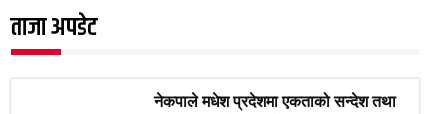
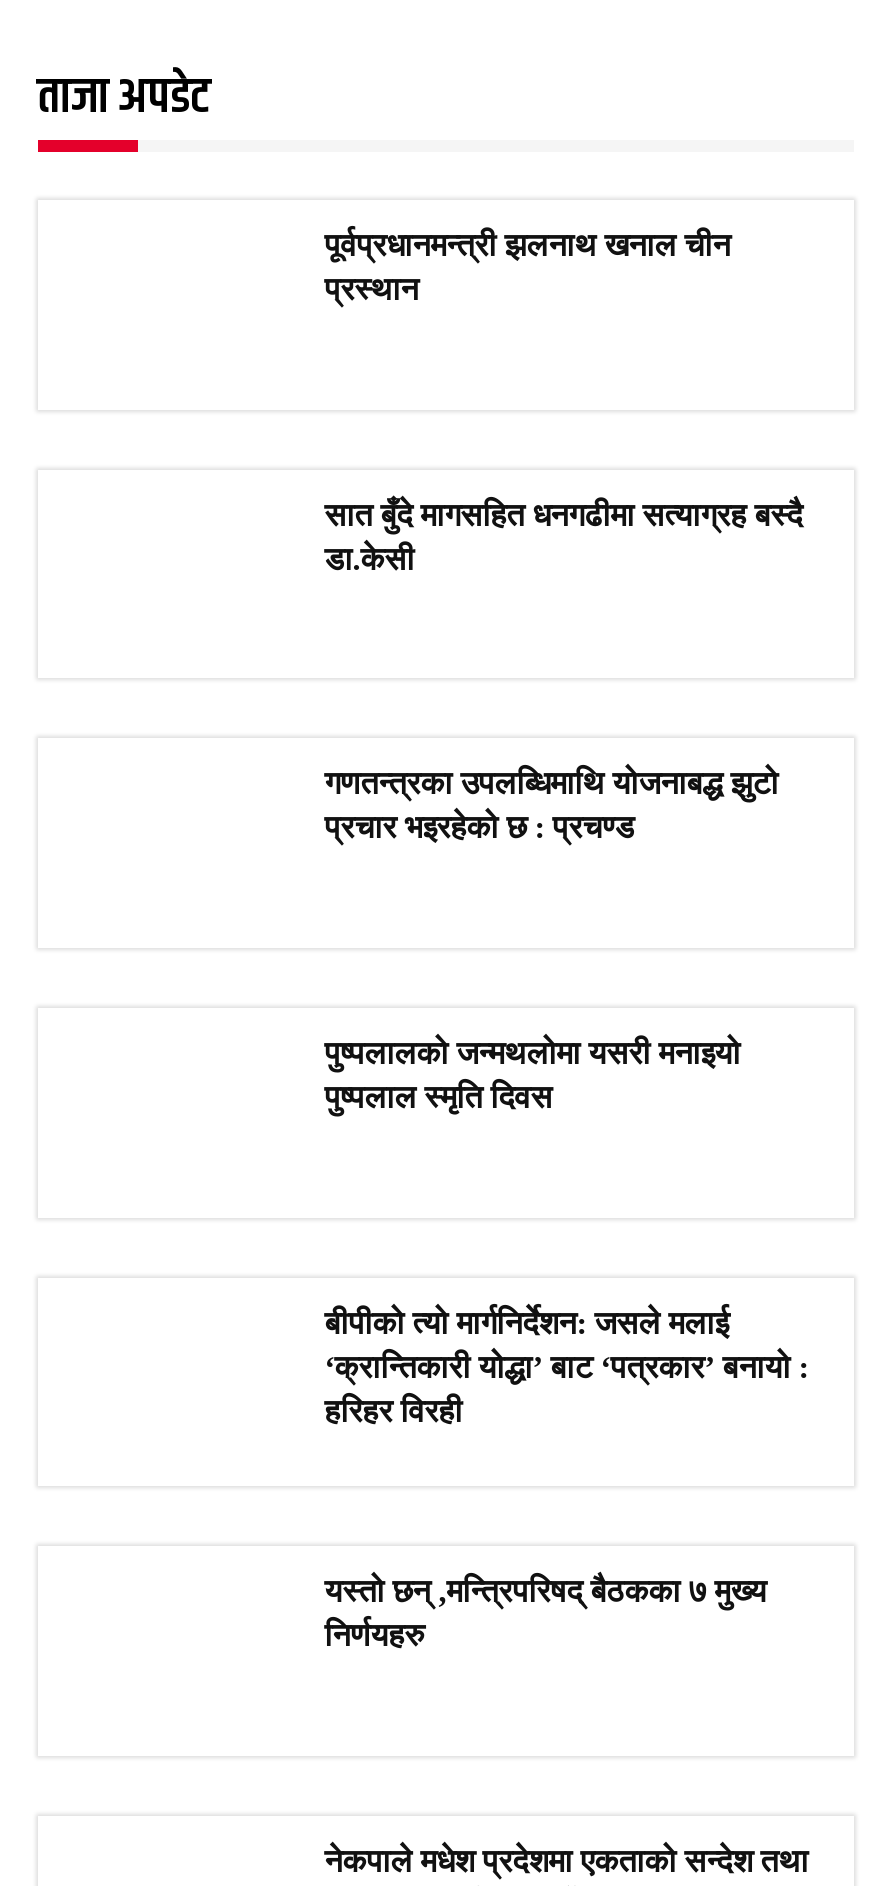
+ पूर्वप्रधानमन्त्री झलनाथ खनाल चीन
+ प्रस्थान

+ सात बुँदे मागसहित धनगढीमा सत्याग्रह बस्दै
+ डा.केसी

+ गणतन्त्रका उपलब्धिमाथि योजनाबद्ध झुटो
+ प्रचार भइरहेको छ : प्रचण्ड

+ पुष्पलालको जन्मथलोमा यसरी मनाइयो
+ पुष्पलाल स्मृति दिवस

+ बीपीको त्यो मार्गनिर्देशन: जसले मलाई
+ ‘क्रान्तिकारी योद्धा’ बाट ‘पत्रकार’ बनायो :
+ हरिहर विरही

+ यस्तो छन् ,मन्त्रिपरिषद् बैठकका ७ मुख्य
+ निर्णयहरु
